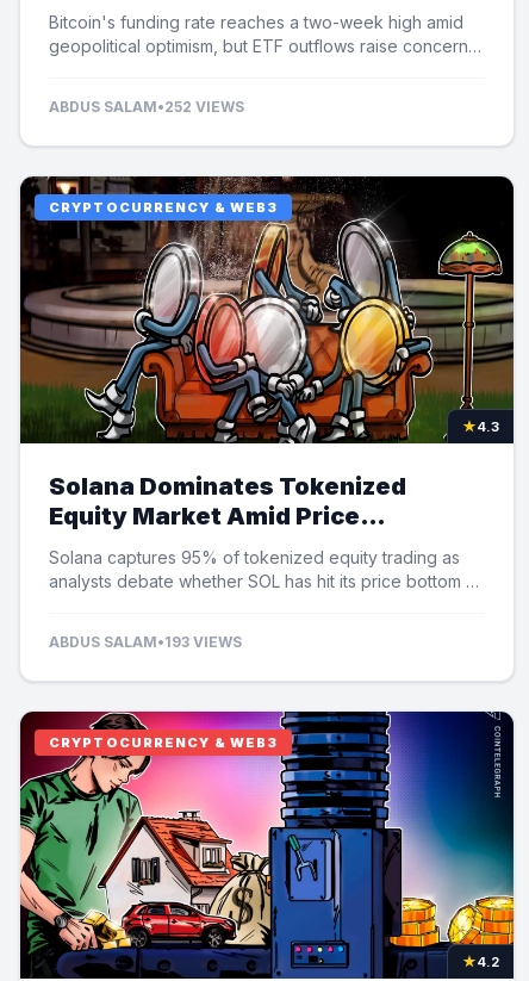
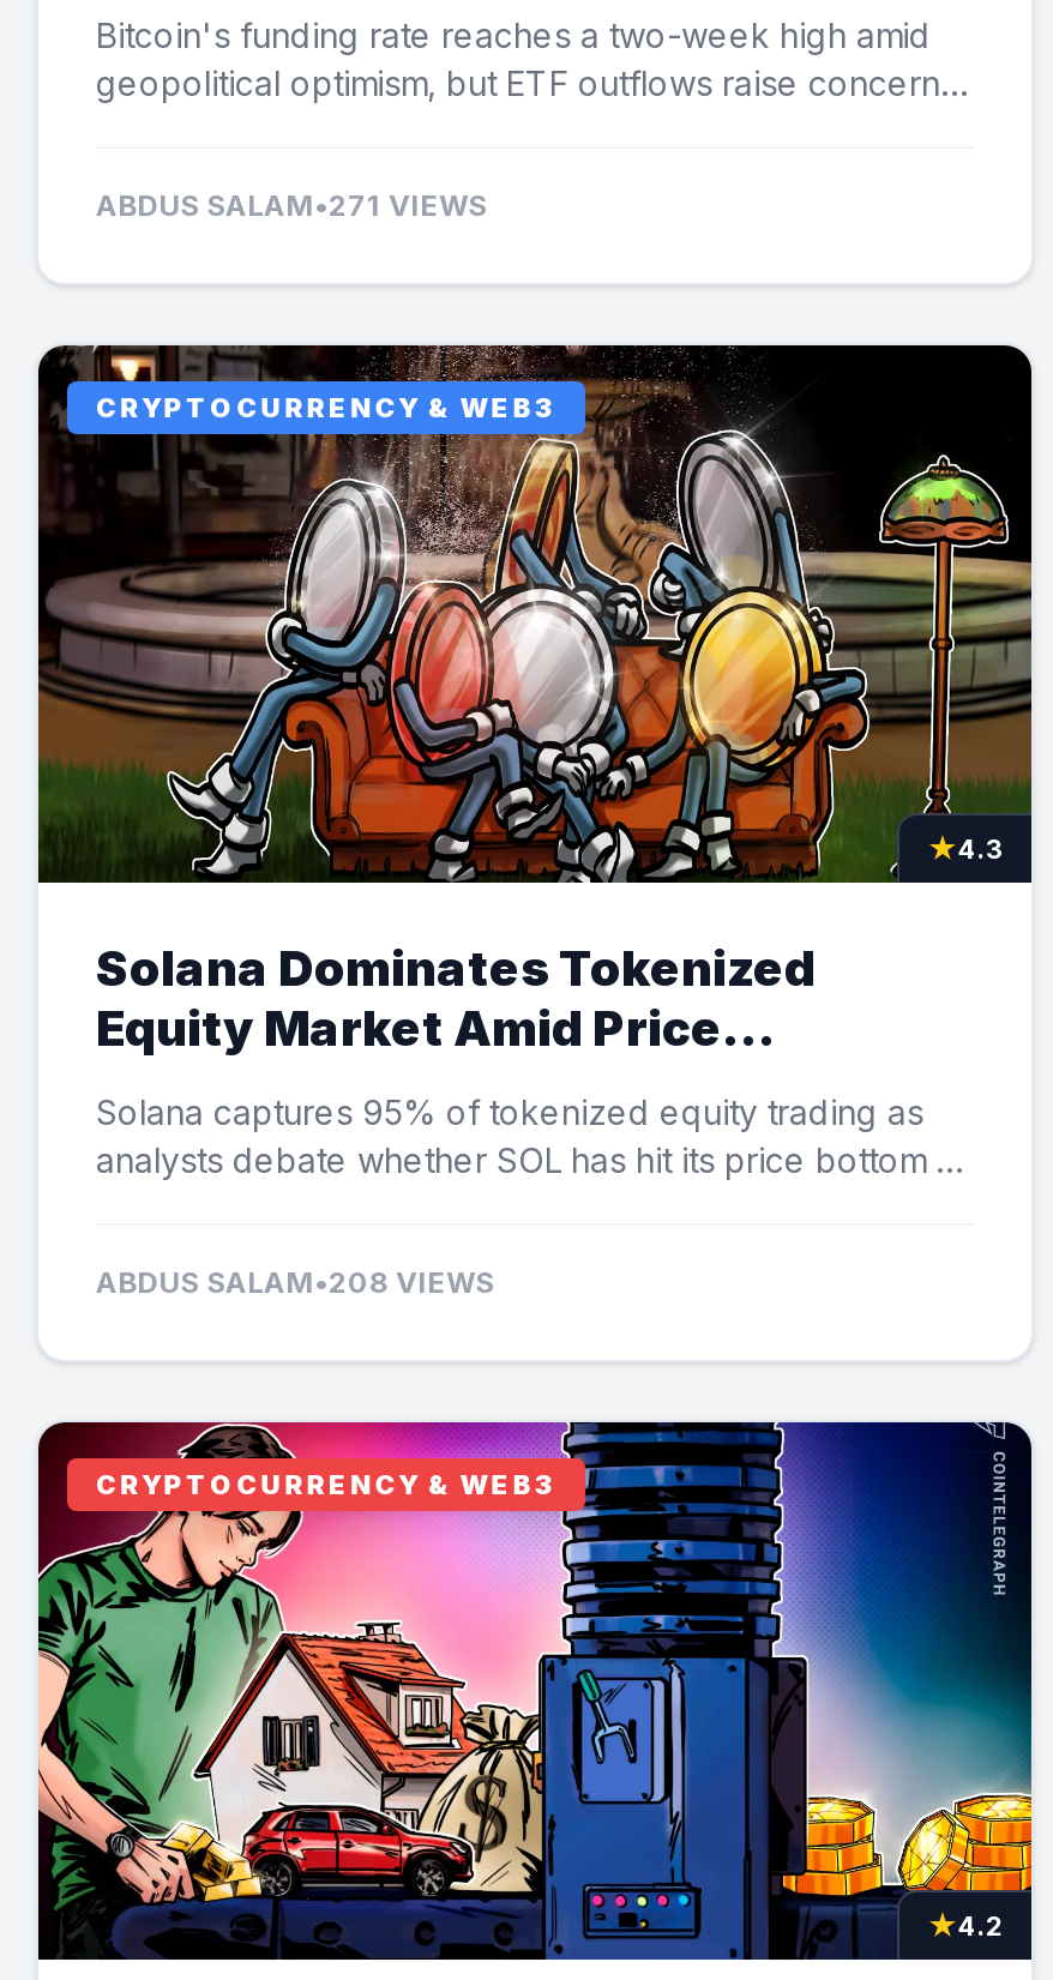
- ABDUS SALAM•252 VIEWS
+ ABDUS SALAM•271 VIEWS

- ABDUS SALAM•193 VIEWS
+ ABDUS SALAM•208 VIEWS
